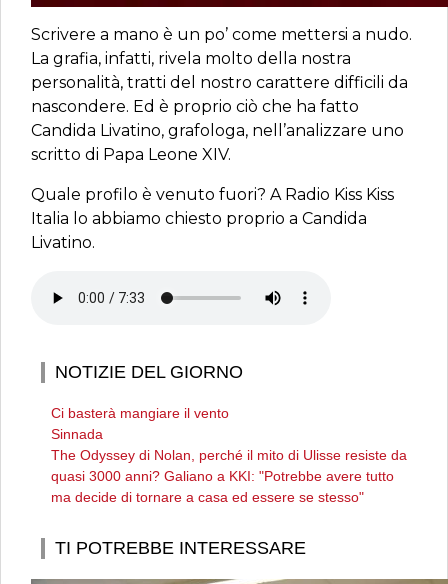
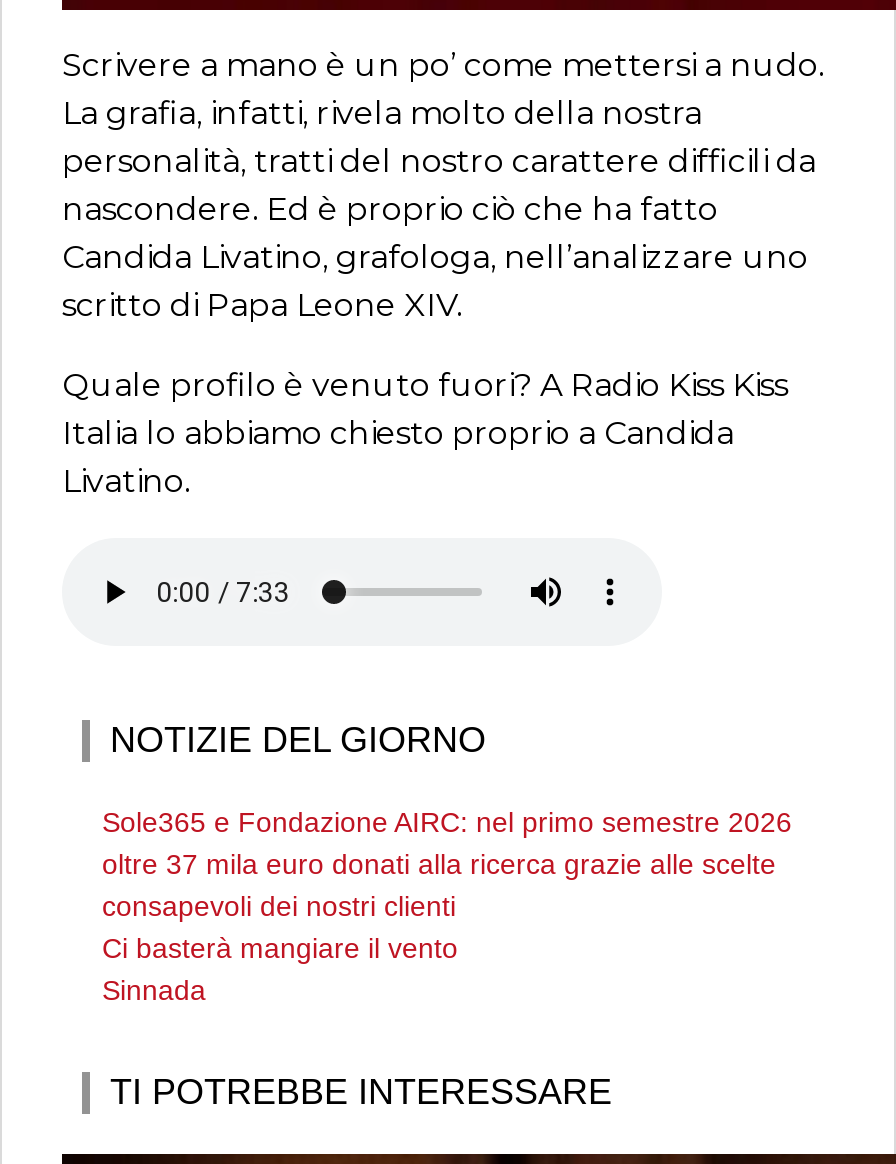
+ Sole365 e Fondazione AIRC: nel primo semestre 2026
+ oltre 37 mila euro donati alla ricerca grazie alle scelte
+ consapevoli dei nostri clienti

moved down: Ci basterà mangiare il vento | Sinnada

- The Odyssey di Nolan, perché il mito di Ulisse resiste da
- quasi 3000 anni? Galiano a KKI: "Potrebbe avere tutto
- ma decide di tornare a casa ed essere se stesso"
